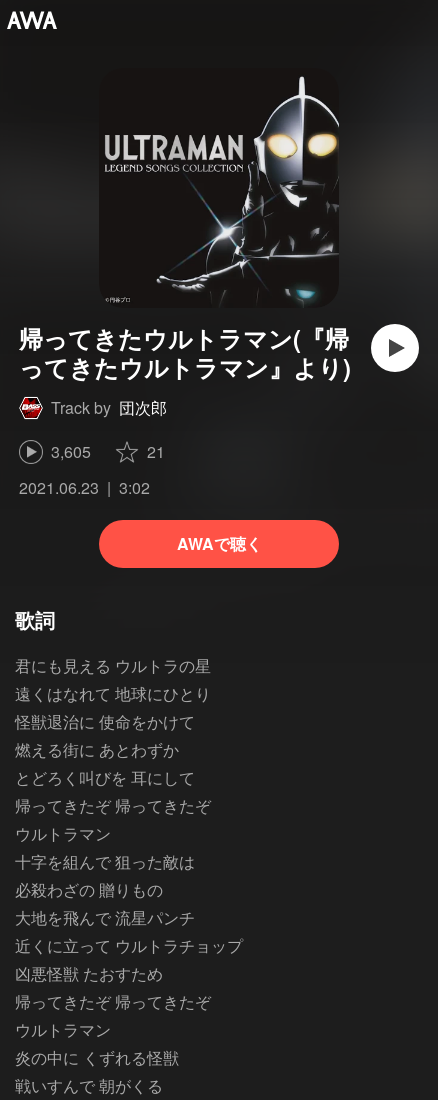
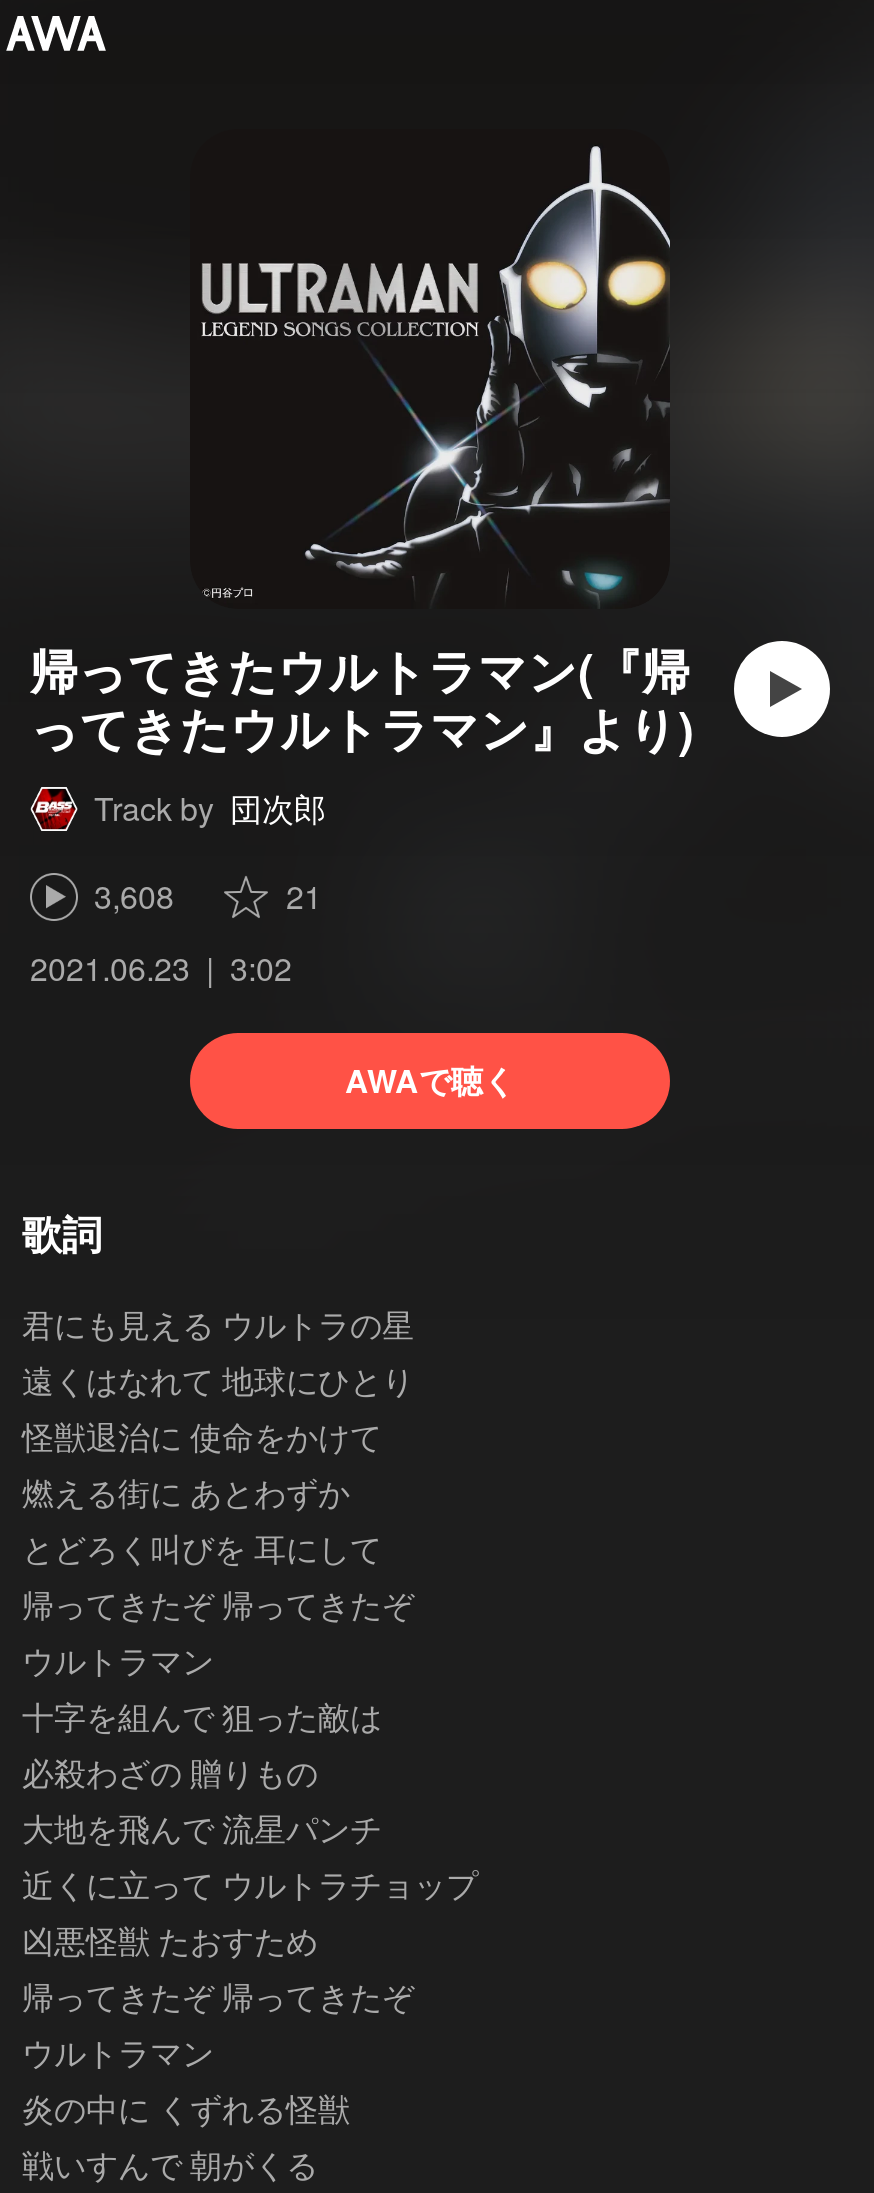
- 3,605
+ 3,608
